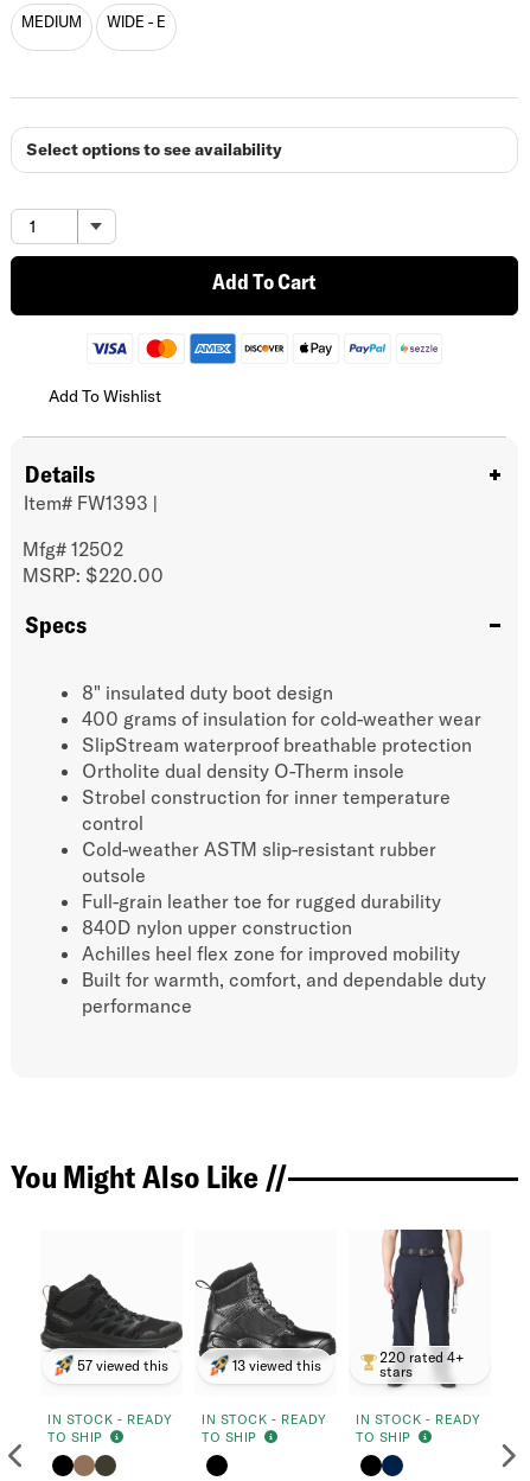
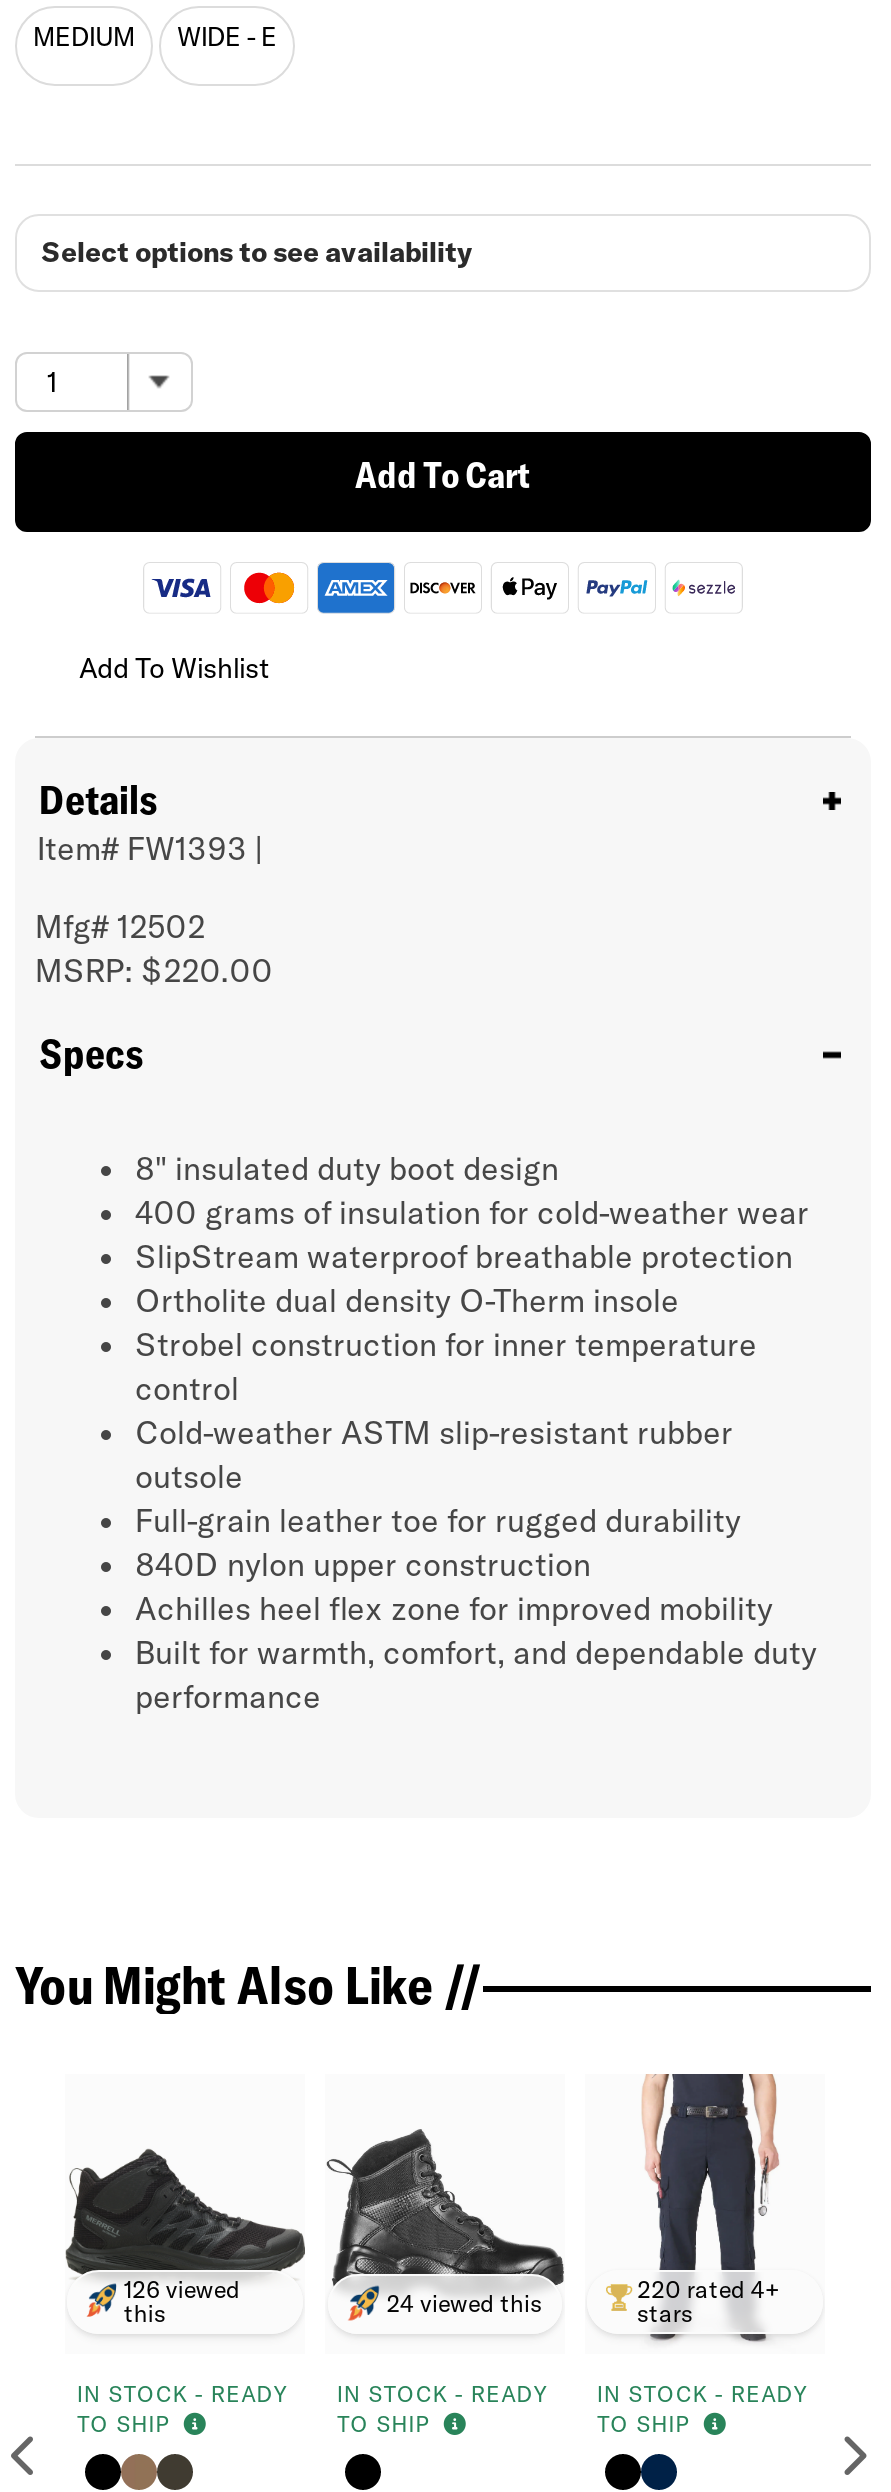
- 57 viewed this
+ 126 viewed
+ this

- 13 viewed this
+ 24 viewed this
